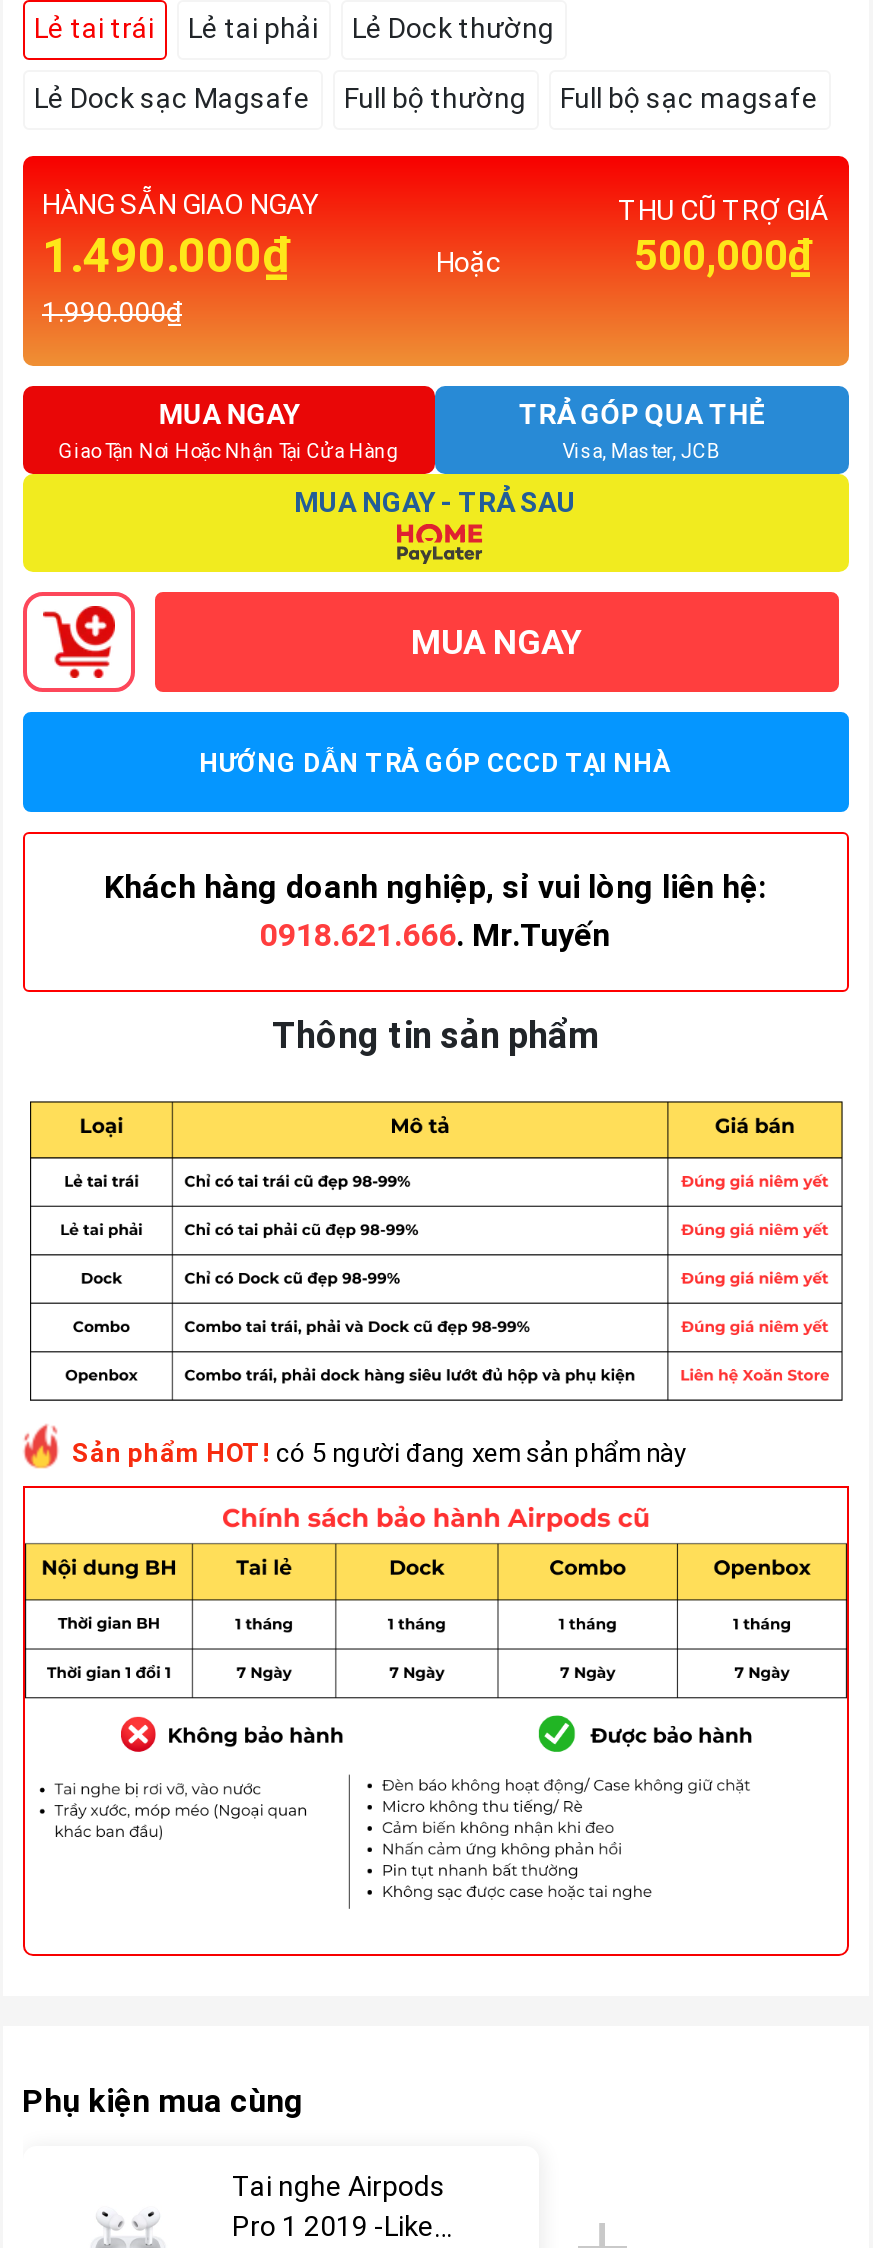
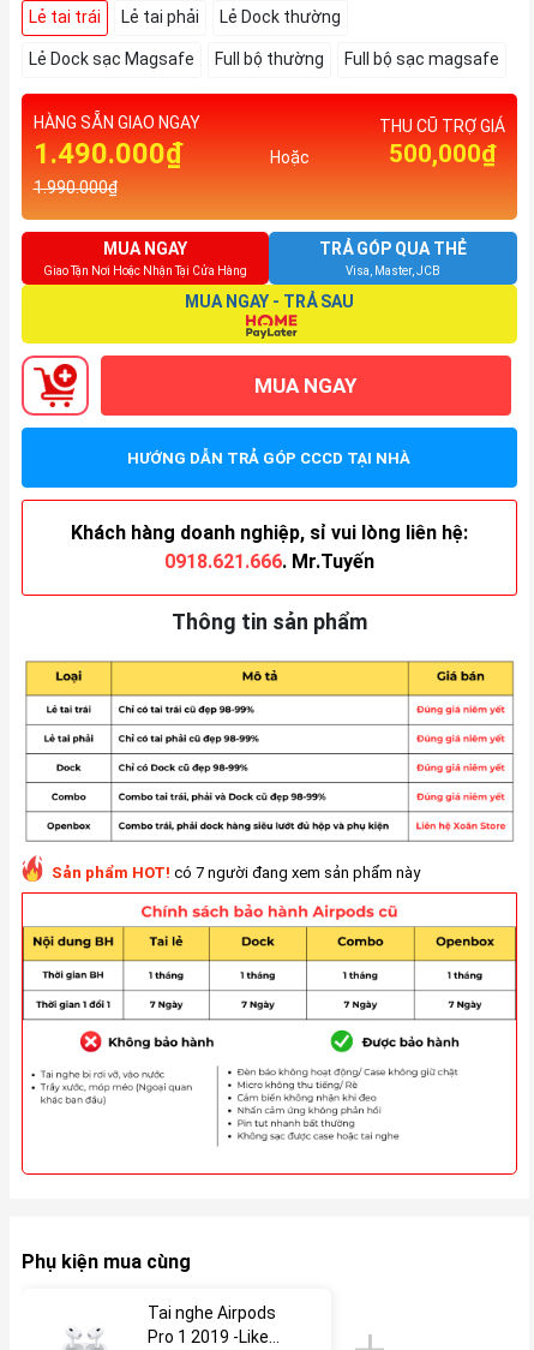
- Sản phẩm HOT! có 5 người đang xem sản phẩm này
+ Sản phẩm HOT! có 7 người đang xem sản phẩm này
